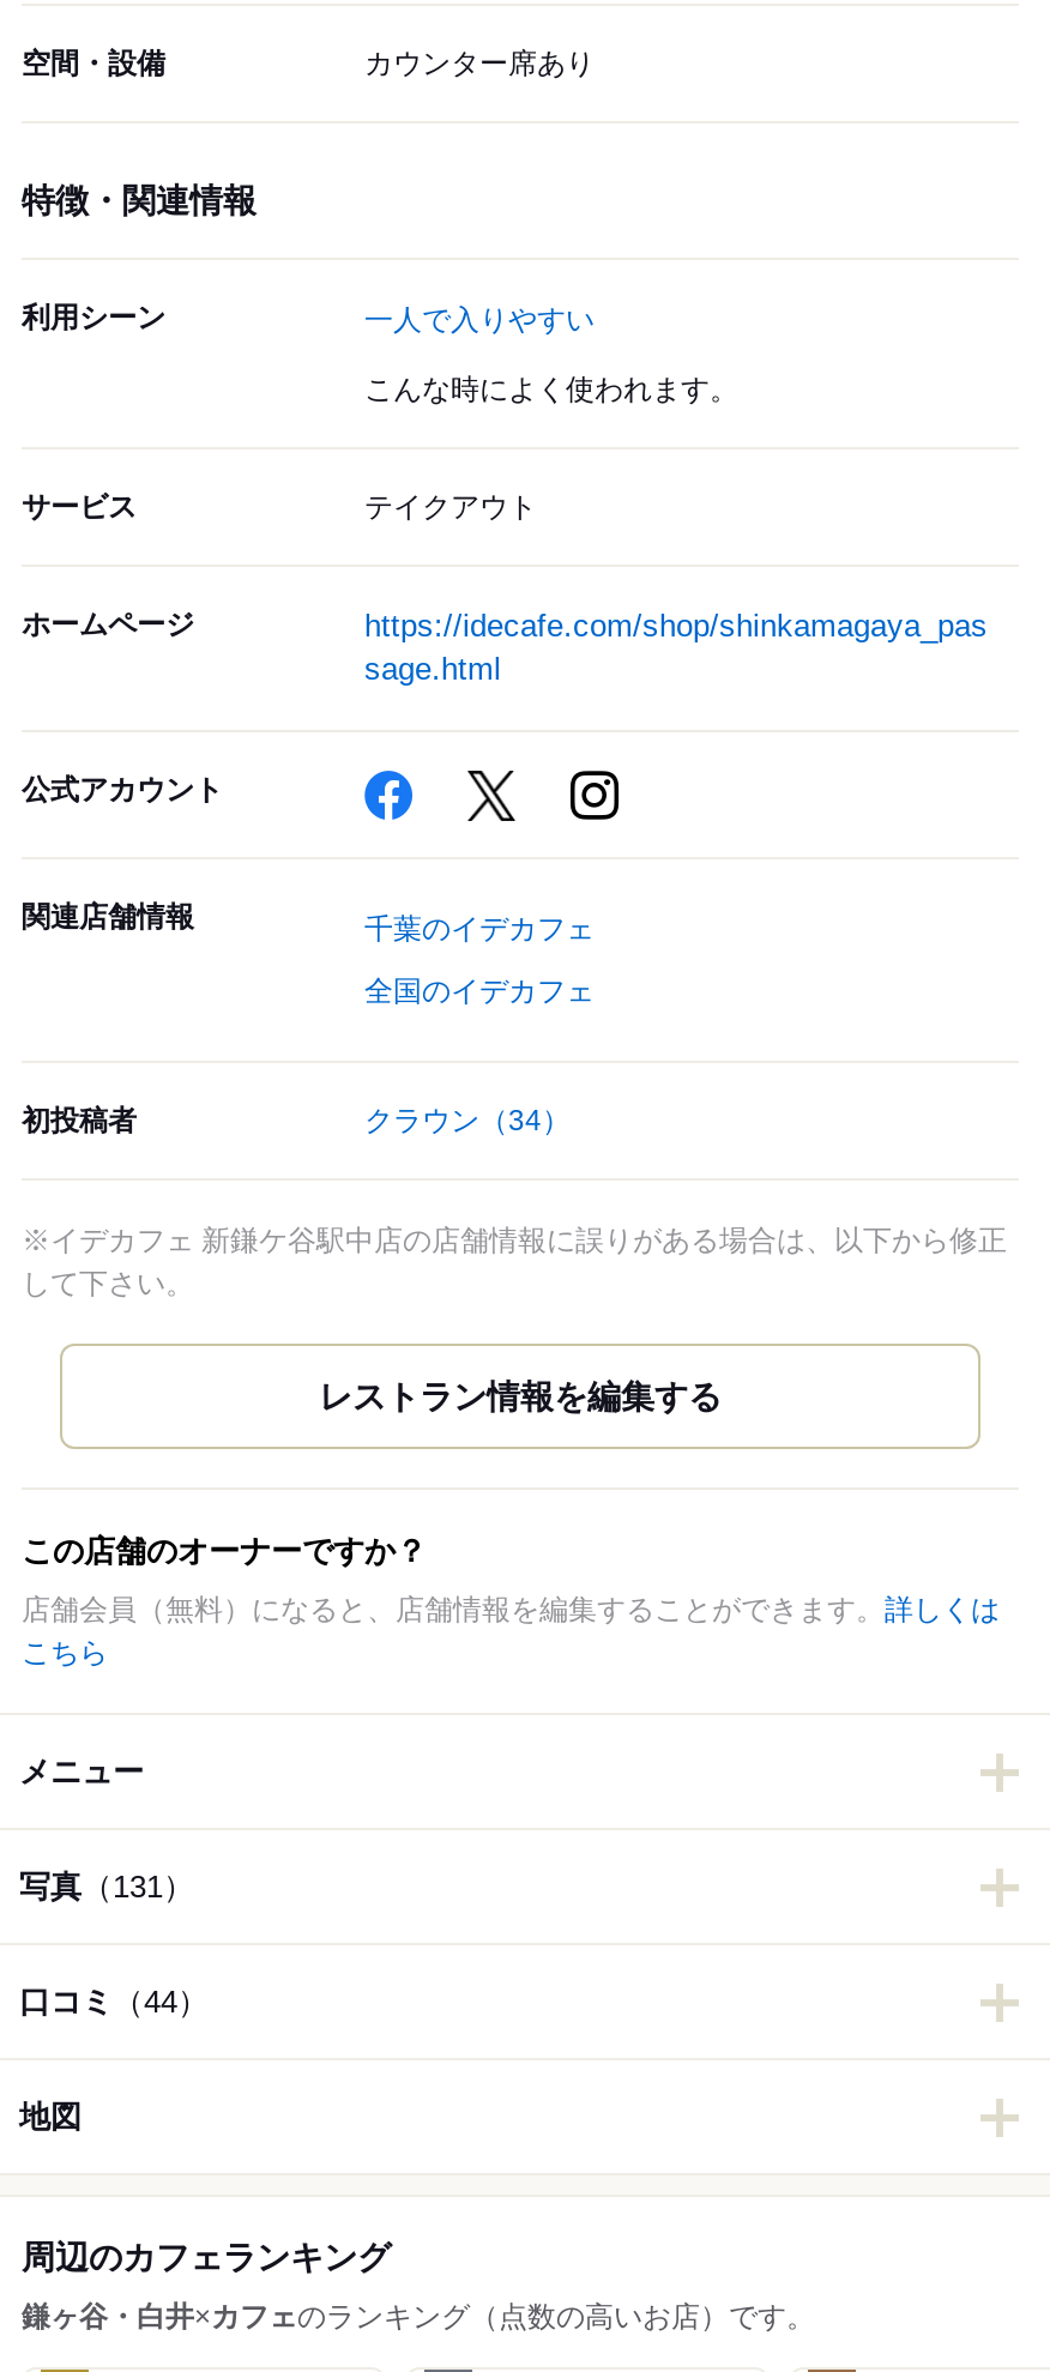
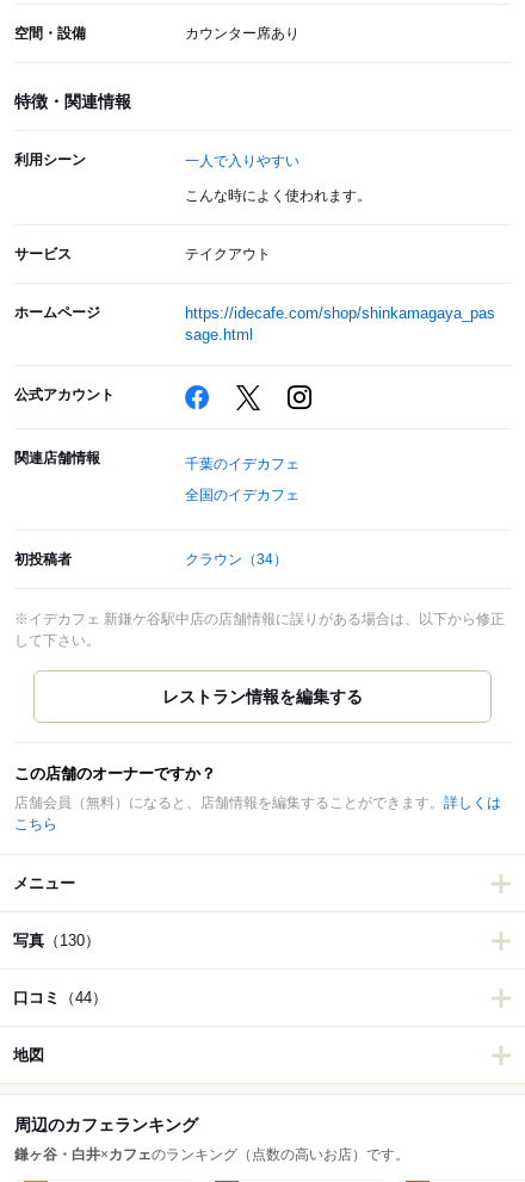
- 写真（131）
+ 写真（130）
